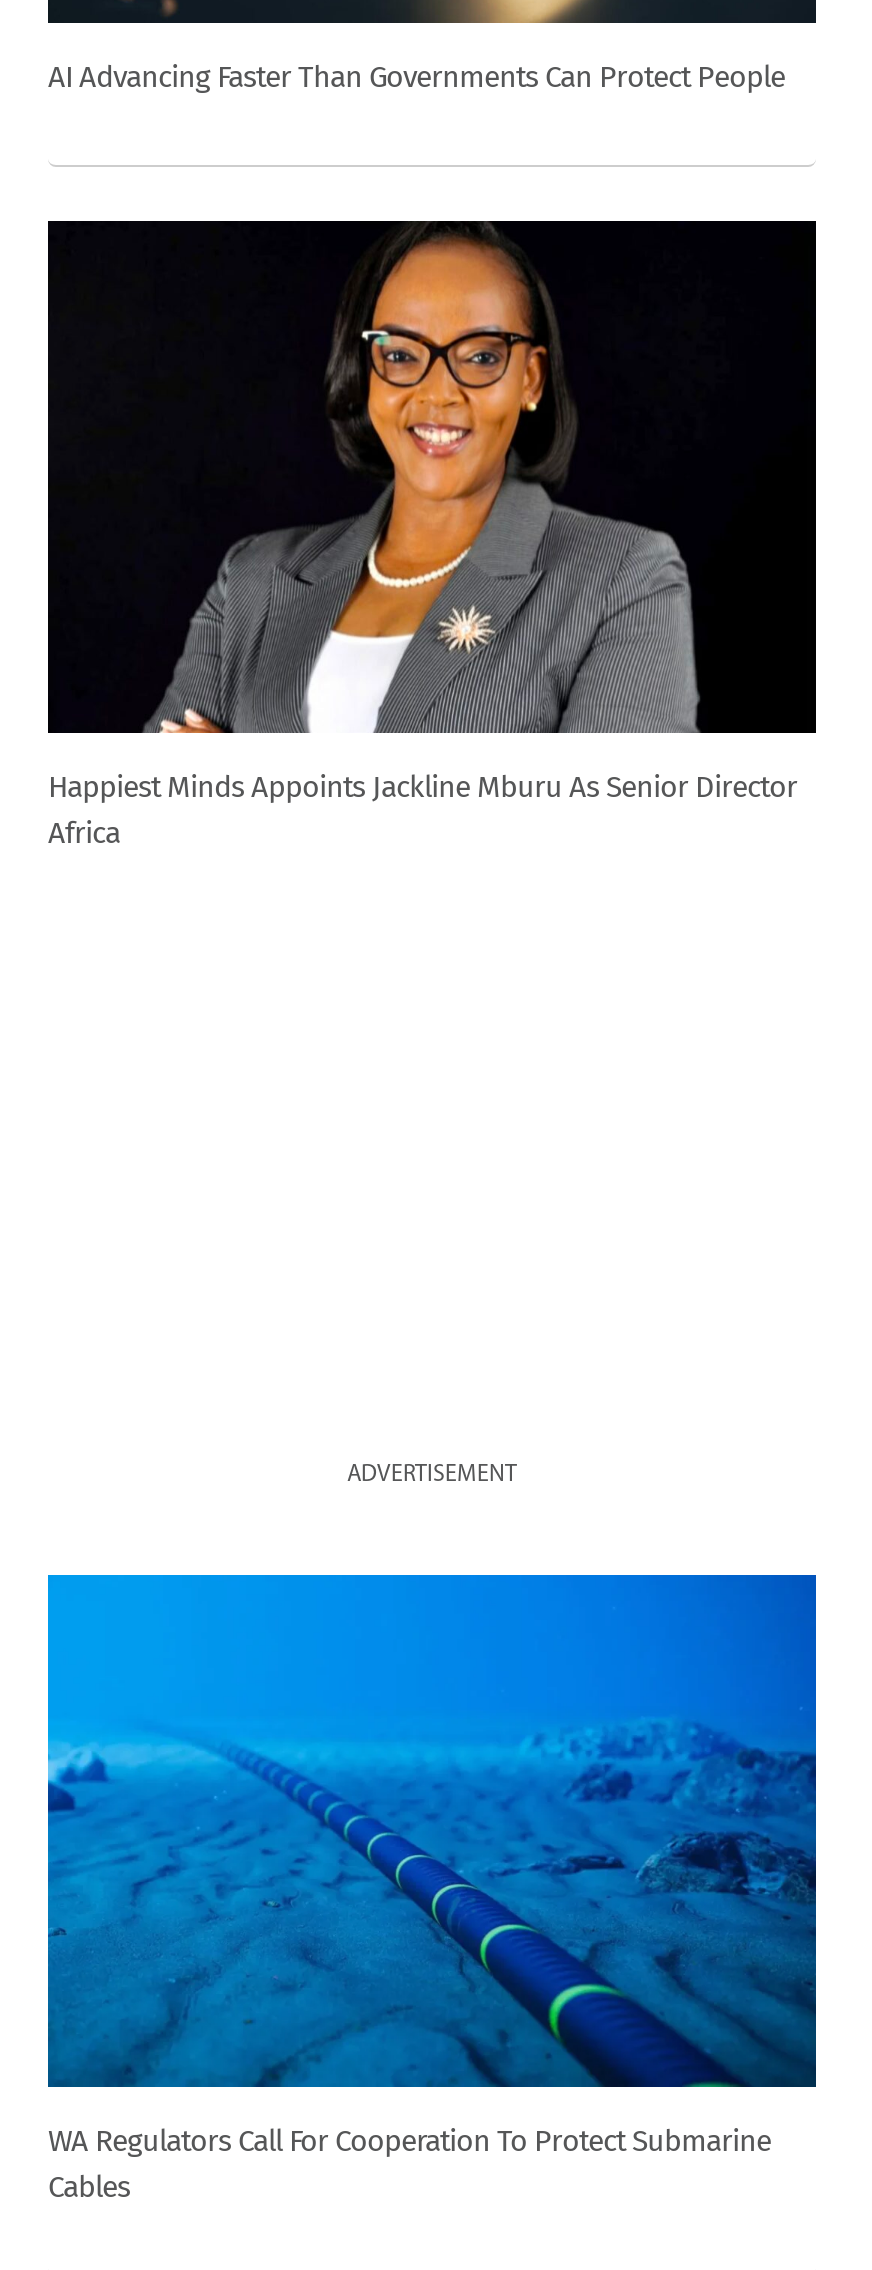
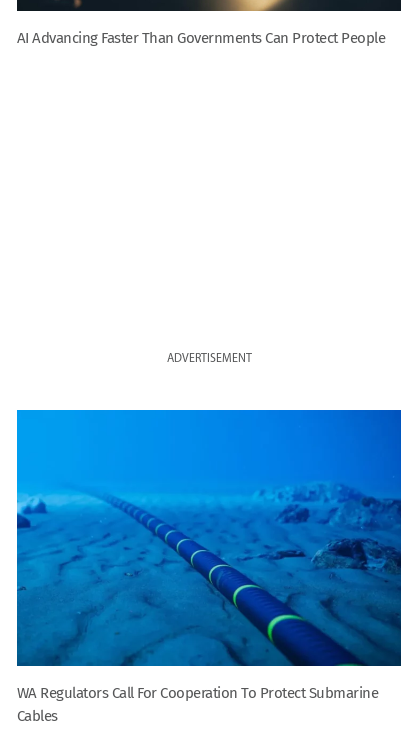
- [image]
- Happiest Minds Appoints Jackline Mburu As Senior Director
- Africa
